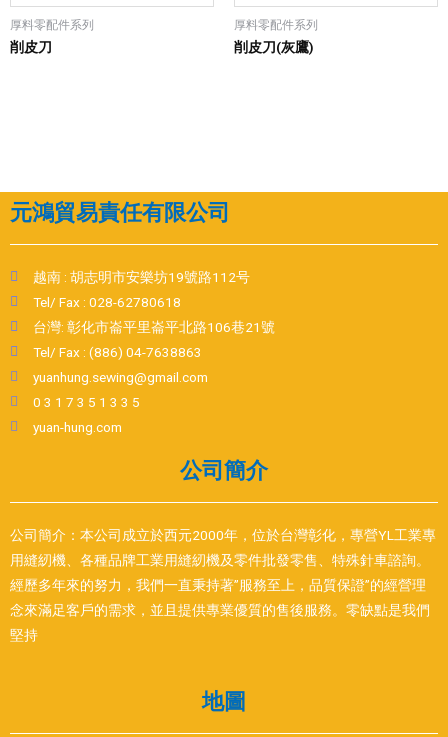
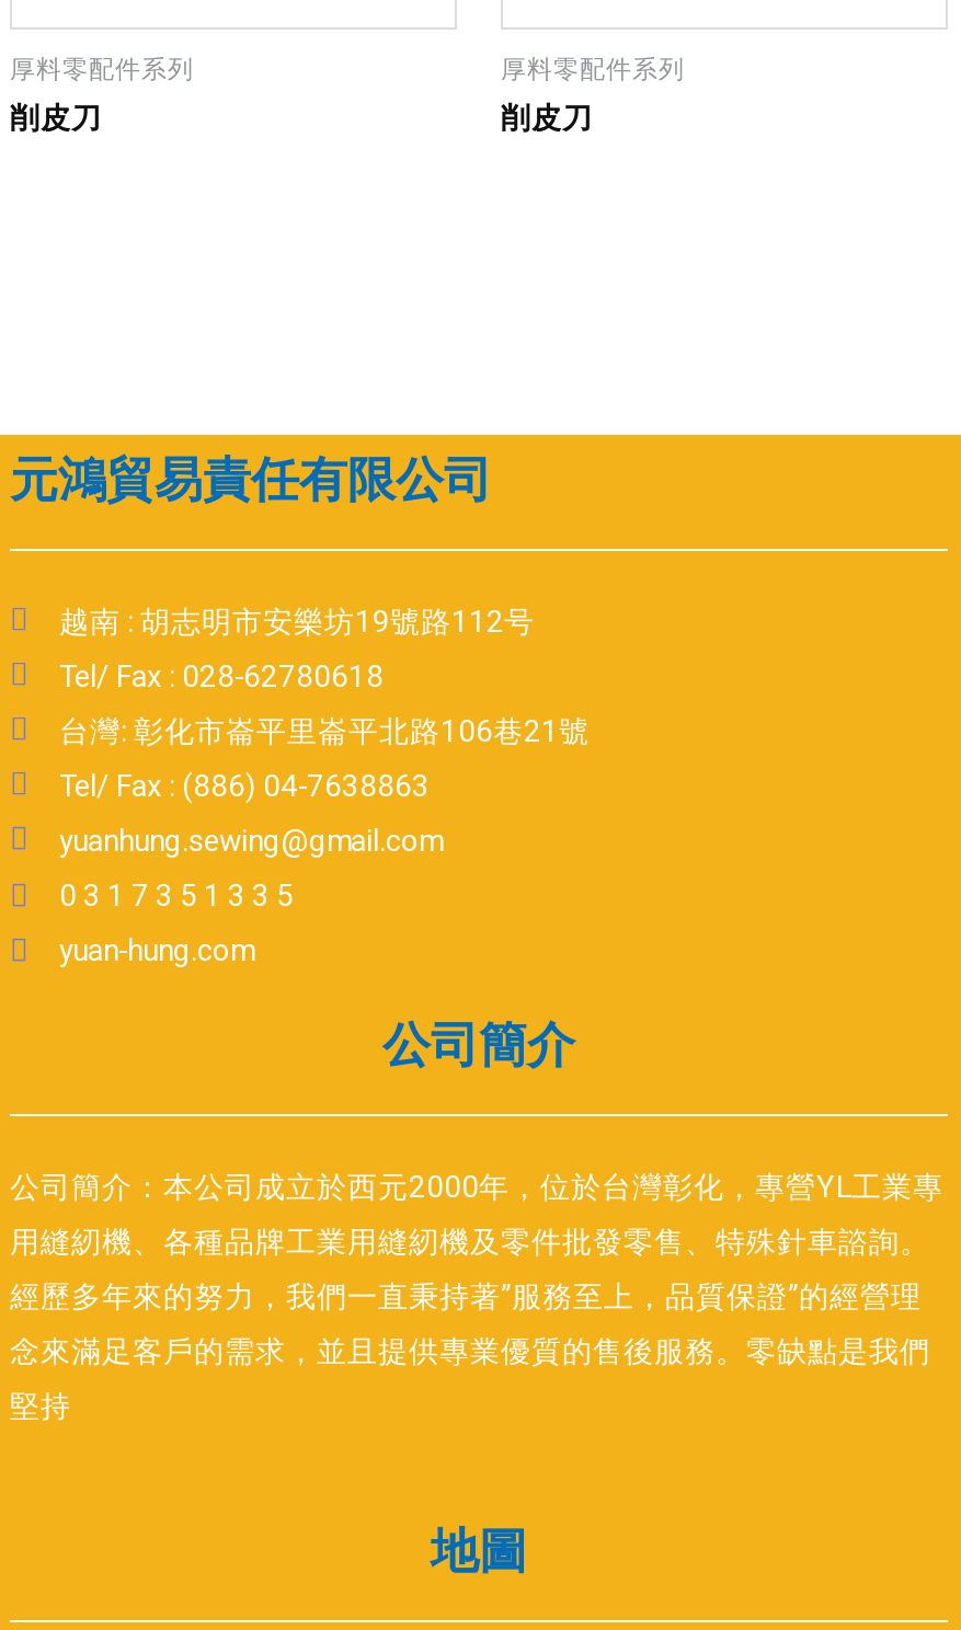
- 削皮刀(灰鷹)
+ 削皮刀
